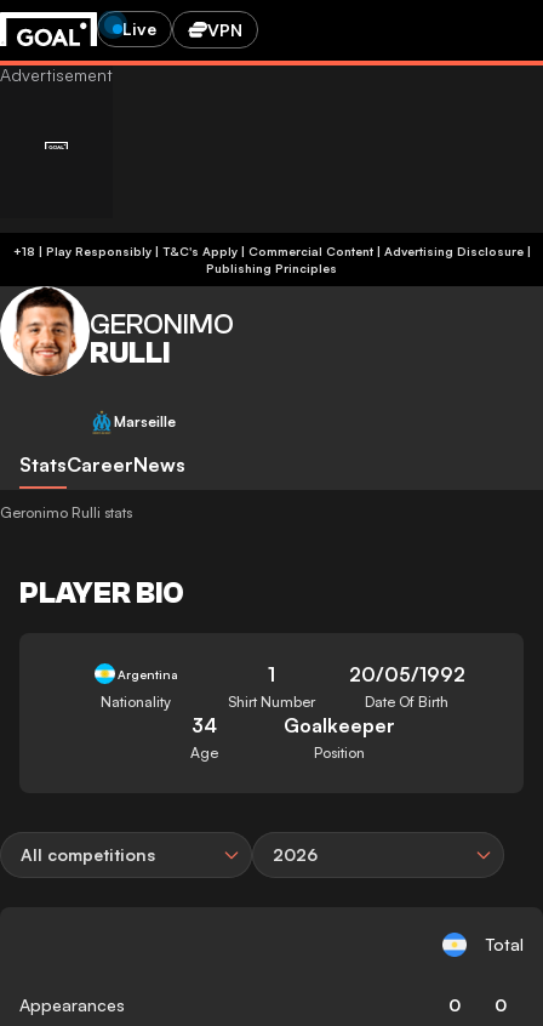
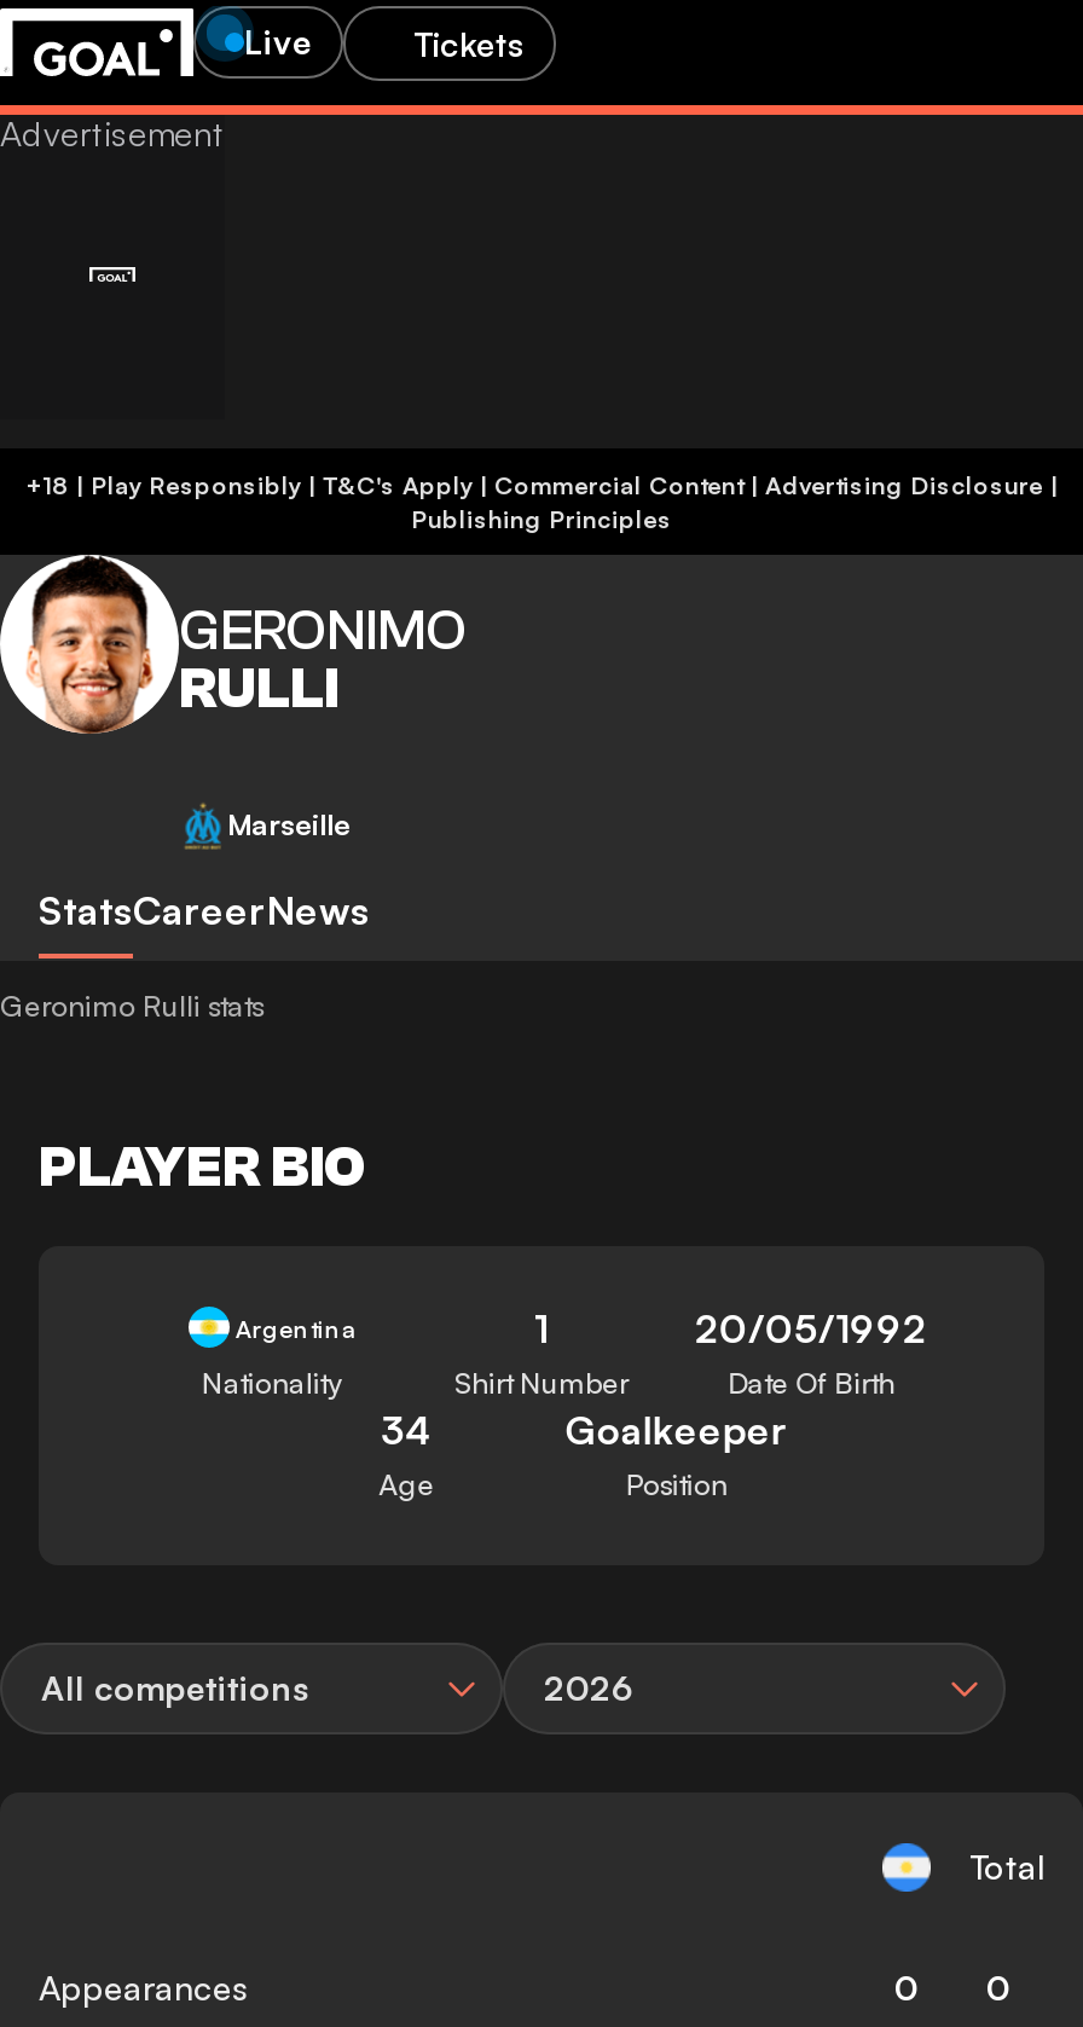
- VPN
+ Tickets
